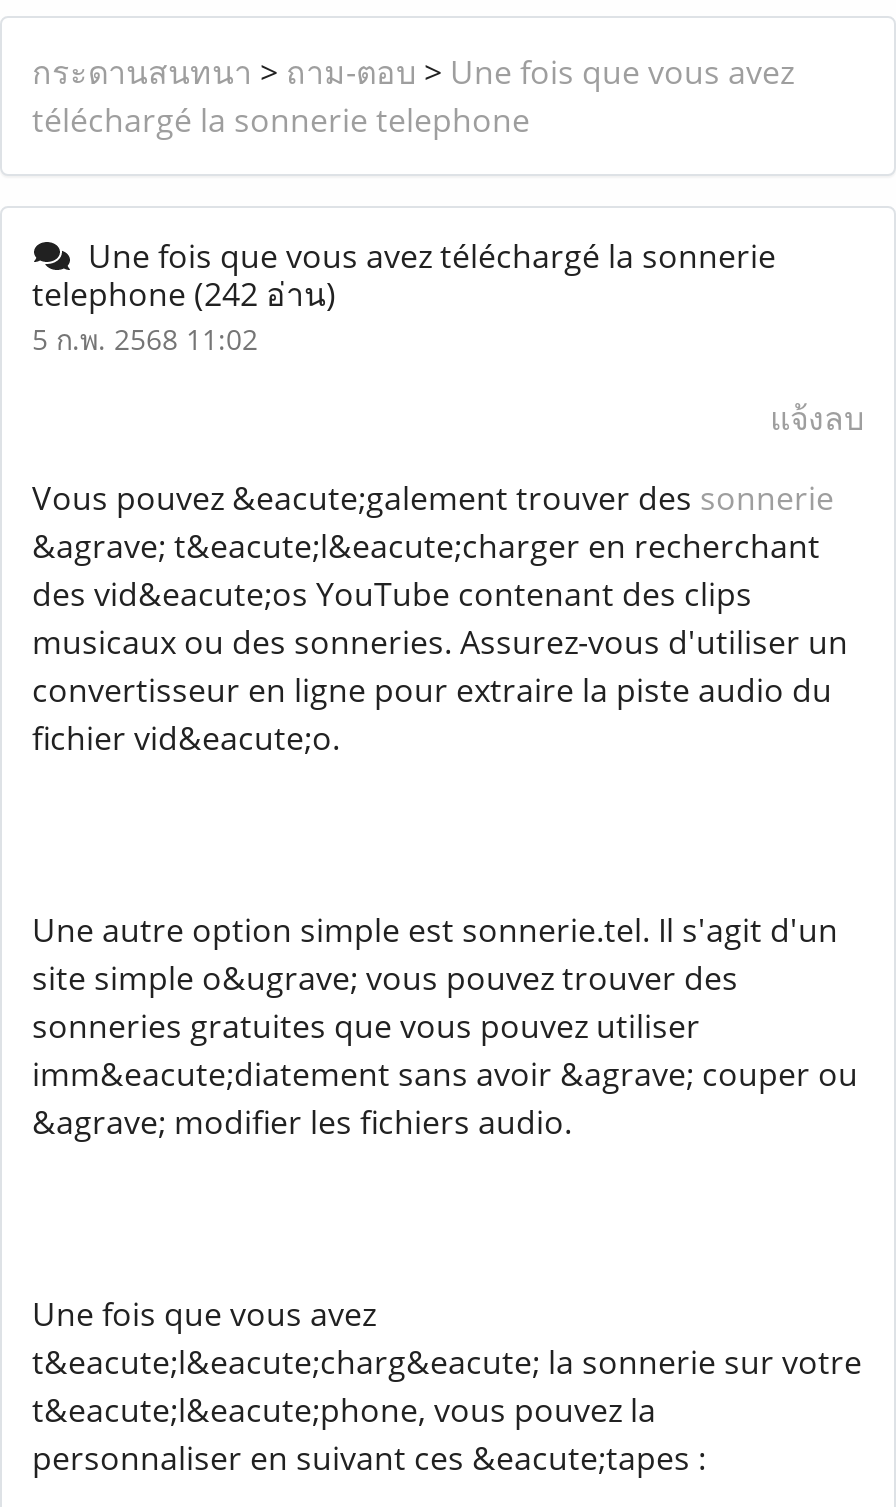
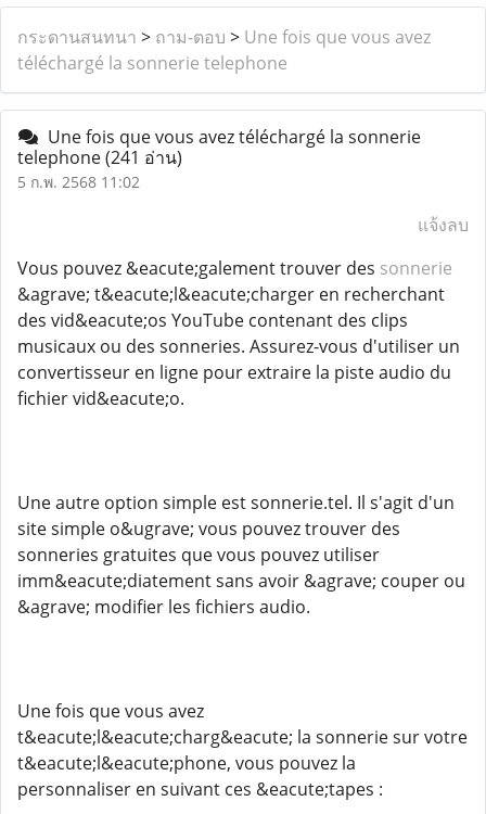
- telephone (242 อ่าน)
+ telephone (241 อ่าน)
